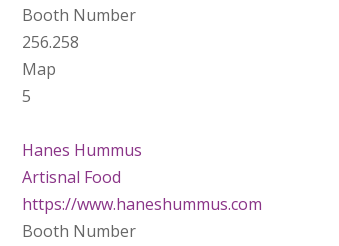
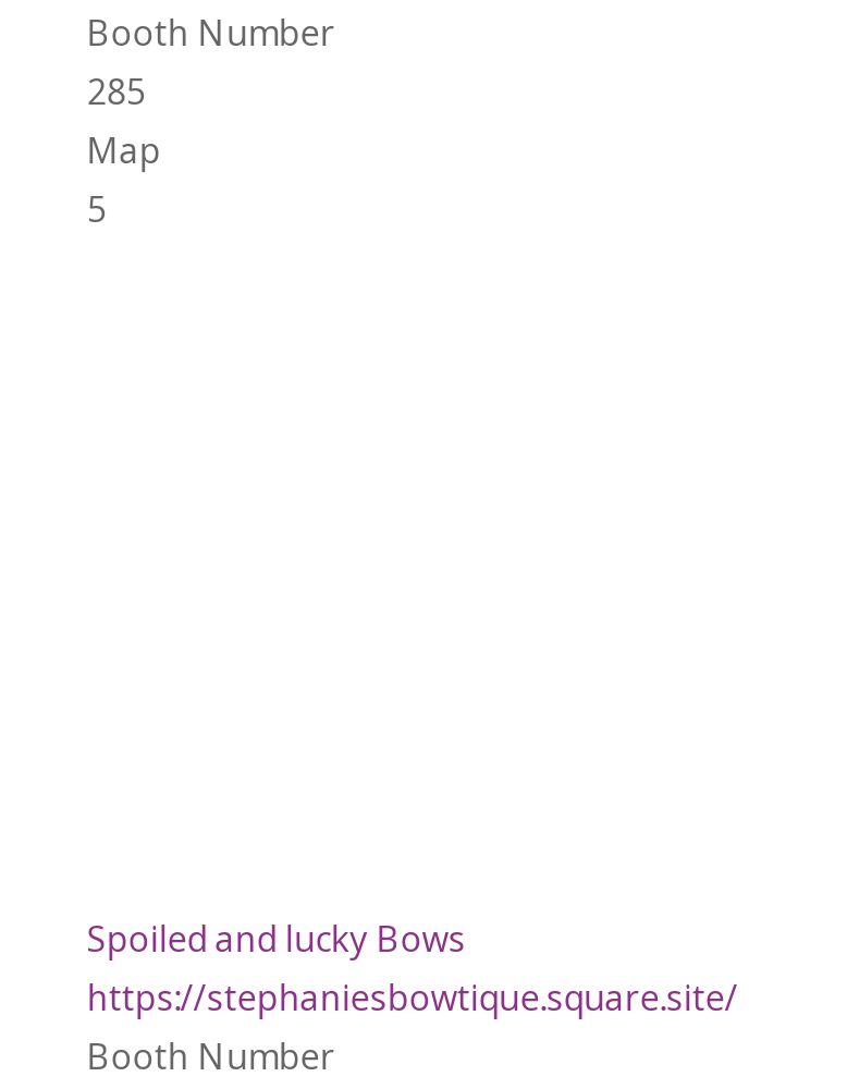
- 256.258
+ 285

- Hanes Hummus
- Artisnal Food
- https://www.haneshummus.com
+ Spoiled and lucky Bows
+ https://stephaniesbowtique.square.site/
